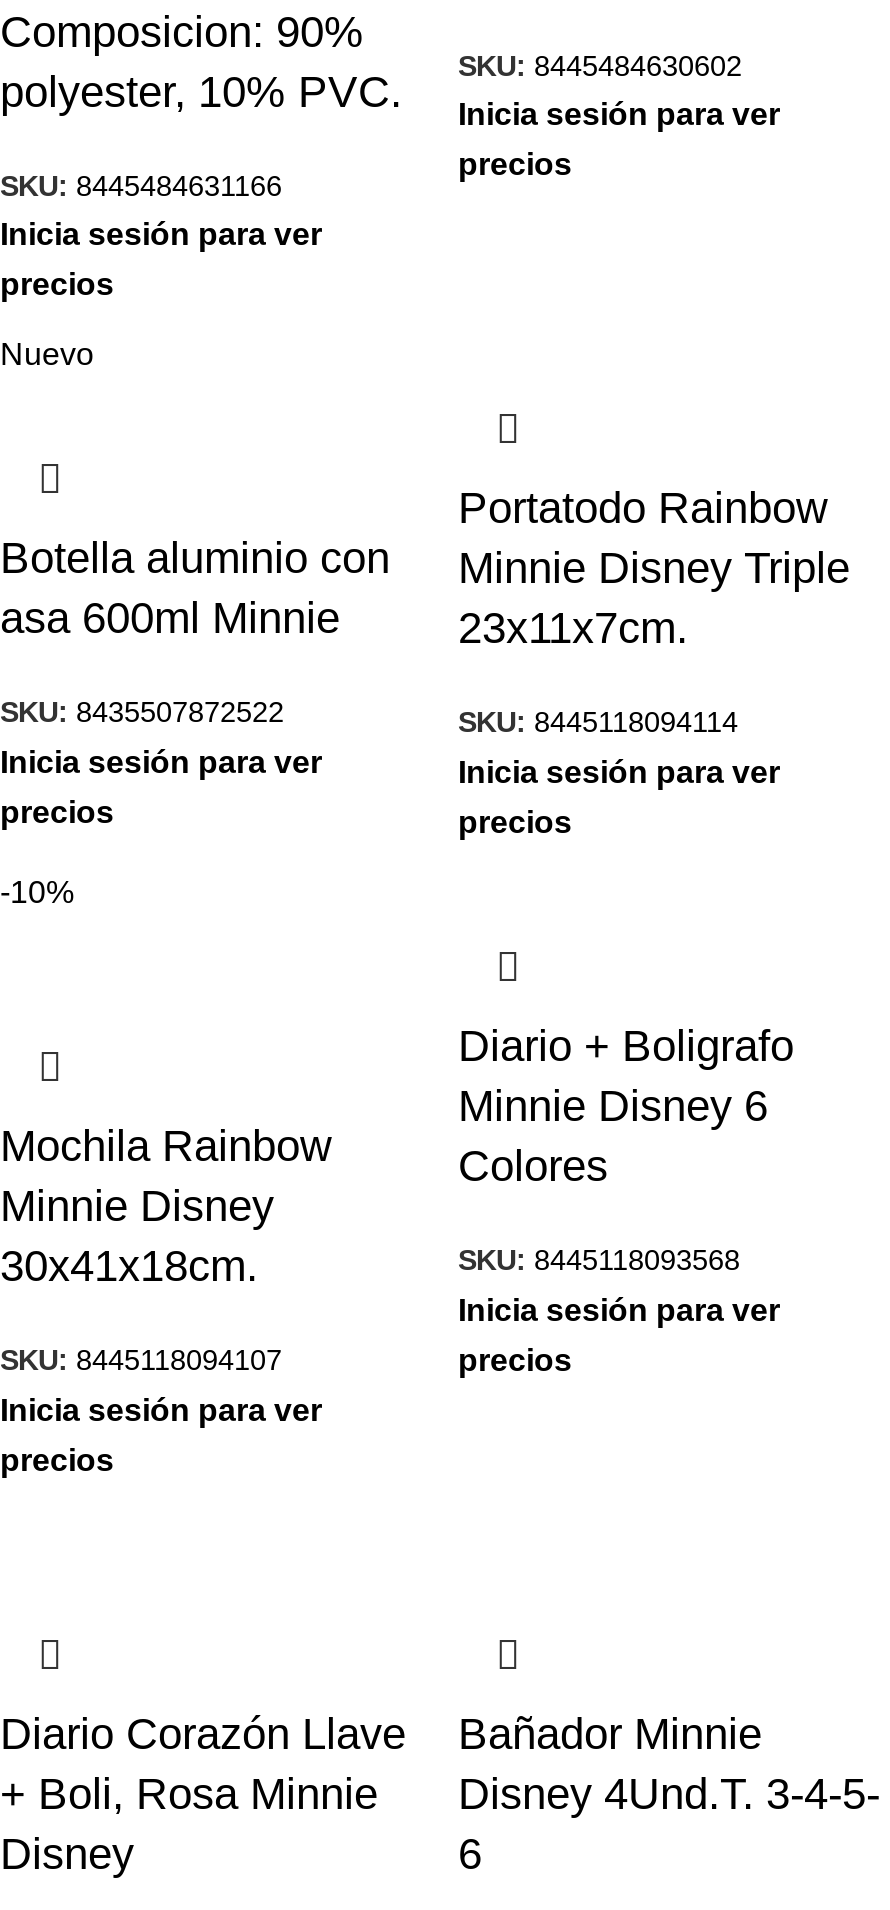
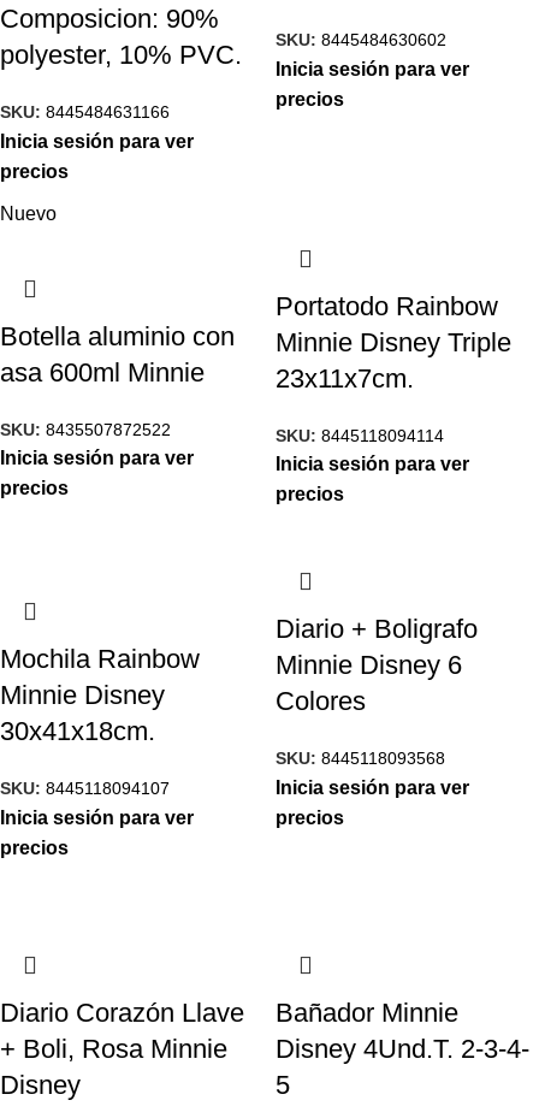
- -10%

- + Boli, Rosa Minnie Disney 4Und.T. 3-4-5-
+ + Boli, Rosa Minnie Disney 4Und.T. 2-3-4-

- 6
+ 5
